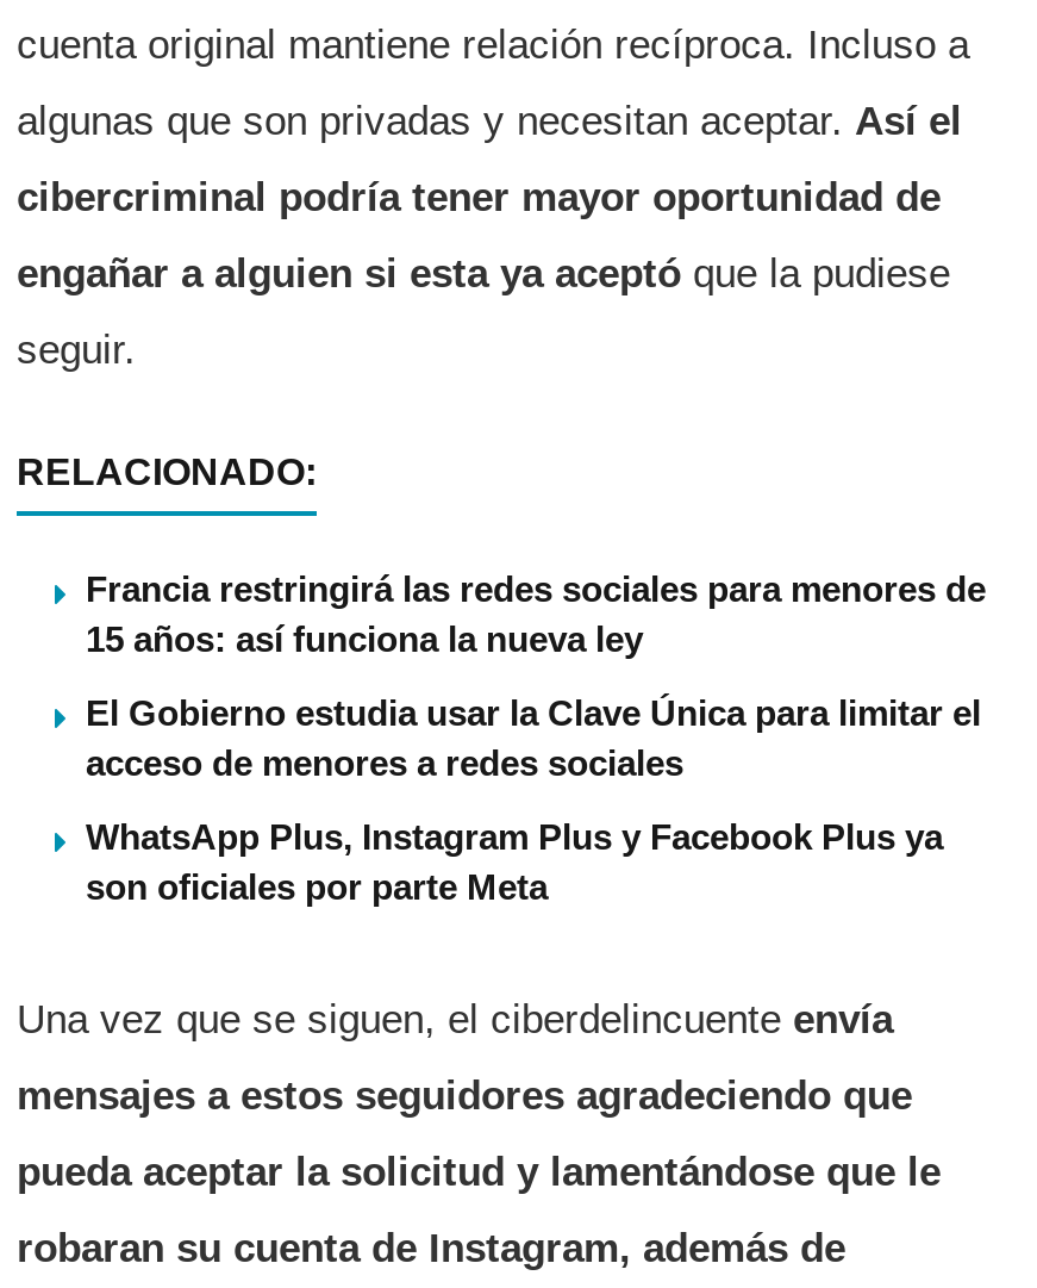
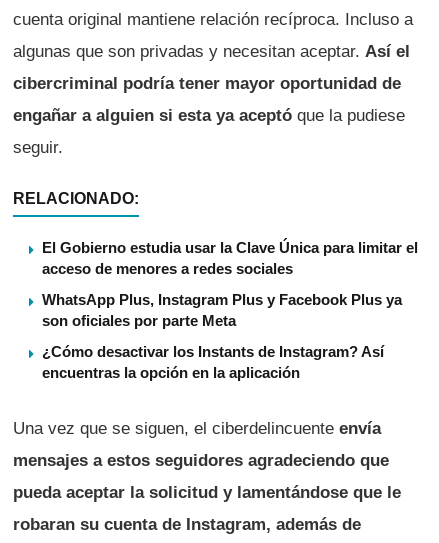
- Francia restringirá las redes sociales para menores de
- 15 años: así funciona la nueva ley

moved up: El Gobierno estudia usar la Clave Única para limitar el | acceso de menores a redes sociales | WhatsApp Plus, Instagram Plus y Facebook Plus ya | son oficiales por parte Meta

+ ¿Cómo desactivar los Instants de Instagram? Así
+ encuentras la opción en la aplicación
